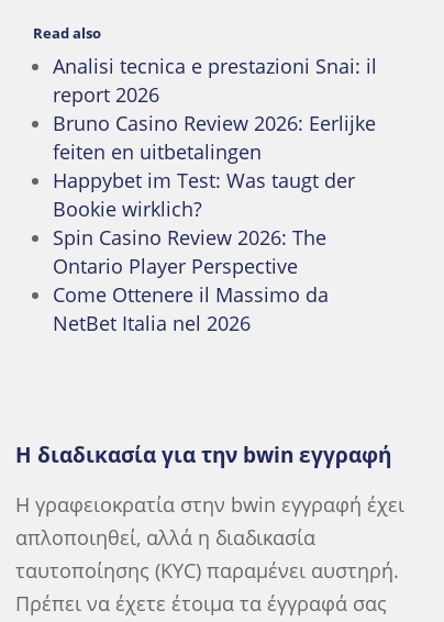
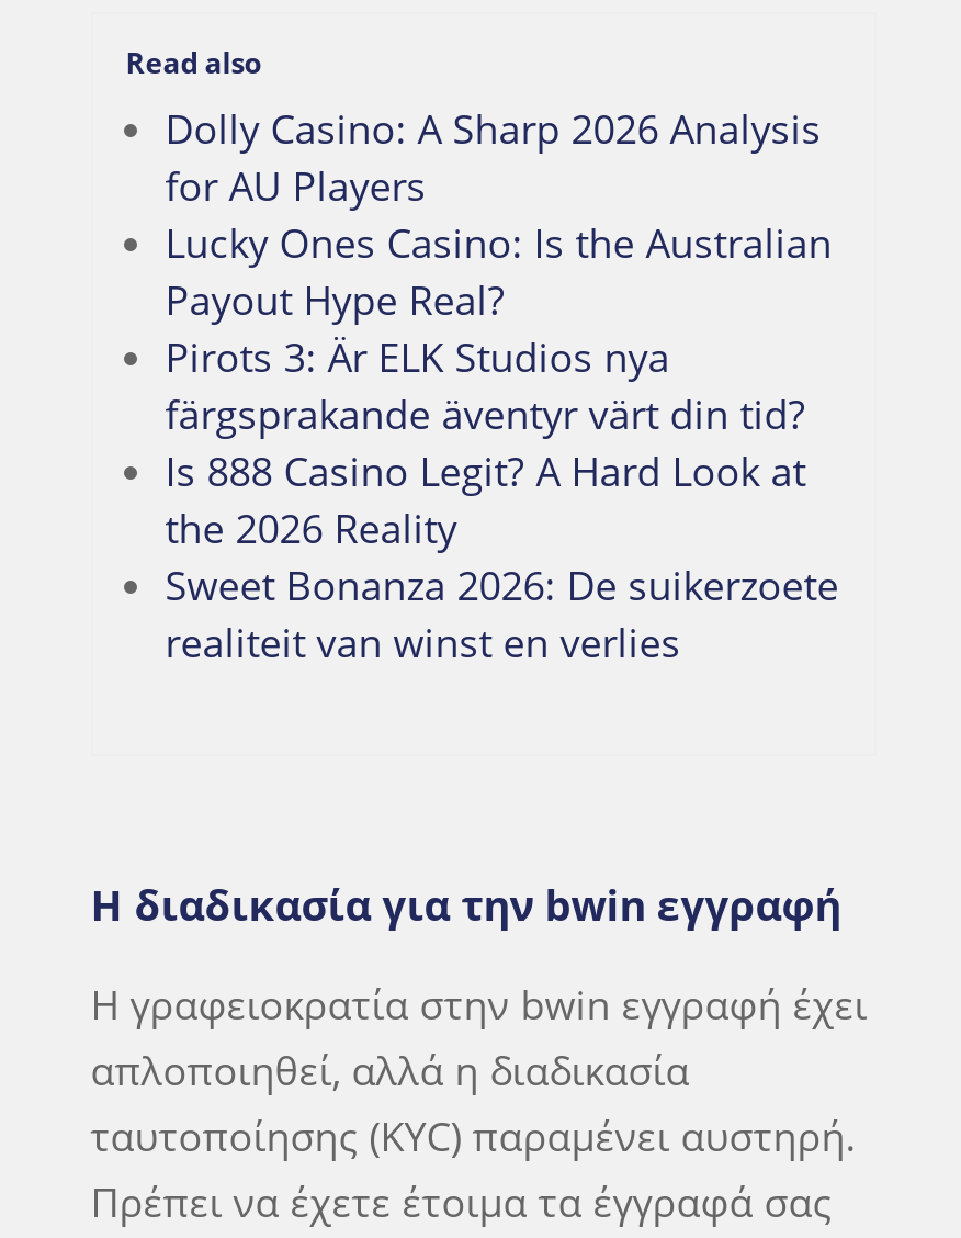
- Analisi tecnica e prestazioni Snai: il
- report 2026
- Bruno Casino Review 2026: Eerlijke
- feiten en uitbetalingen
- Happybet im Test: Was taugt der
- Bookie wirklich?
- Spin Casino Review 2026: The
- Ontario Player Perspective
- Come Ottenere il Massimo da
- NetBet Italia nel 2026
+ Dolly Casino: A Sharp 2026 Analysis
+ for AU Players
+ Lucky Ones Casino: Is the Australian
+ Payout Hype Real?
+ Pirots 3: Är ELK Studios nya
+ färgsprakande äventyr värt din tid?
+ Is 888 Casino Legit? A Hard Look at
+ the 2026 Reality
+ Sweet Bonanza 2026: De suikerzoete
+ realiteit van winst en verlies
